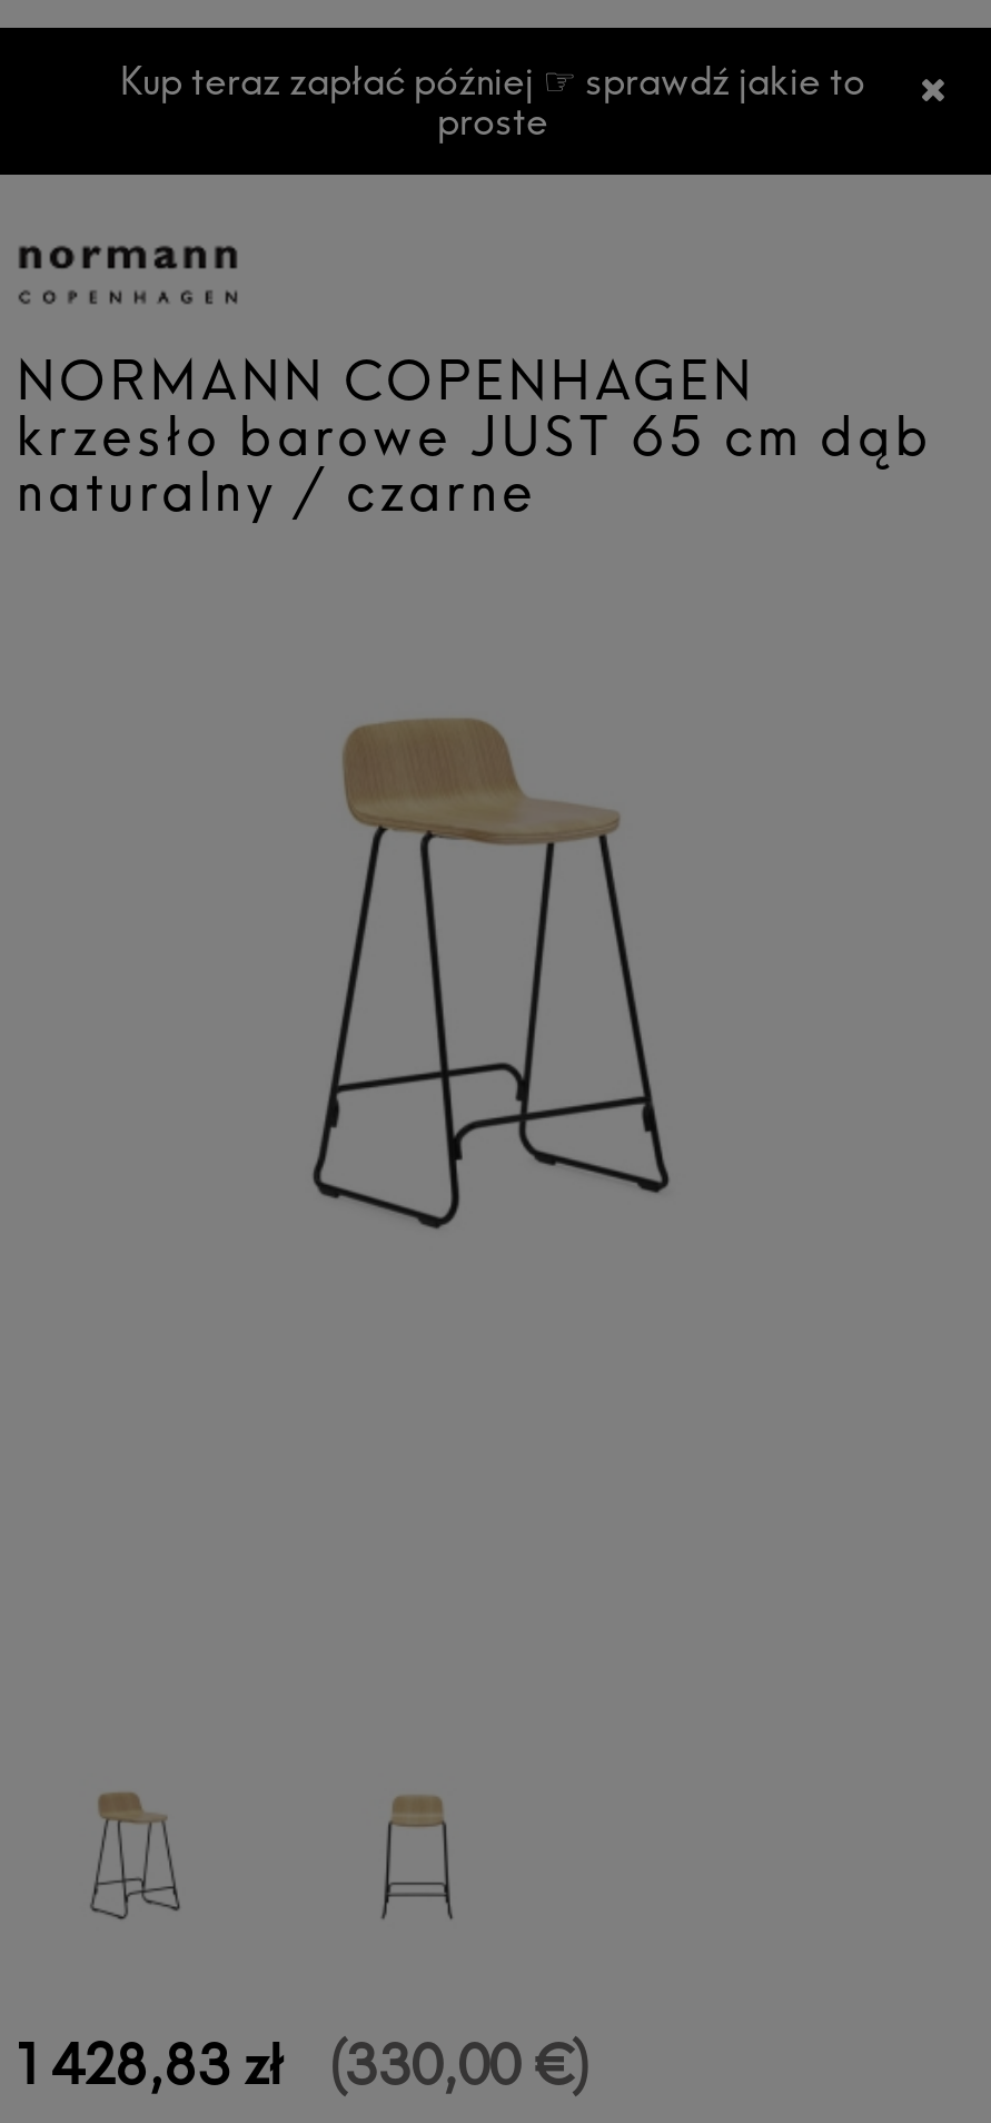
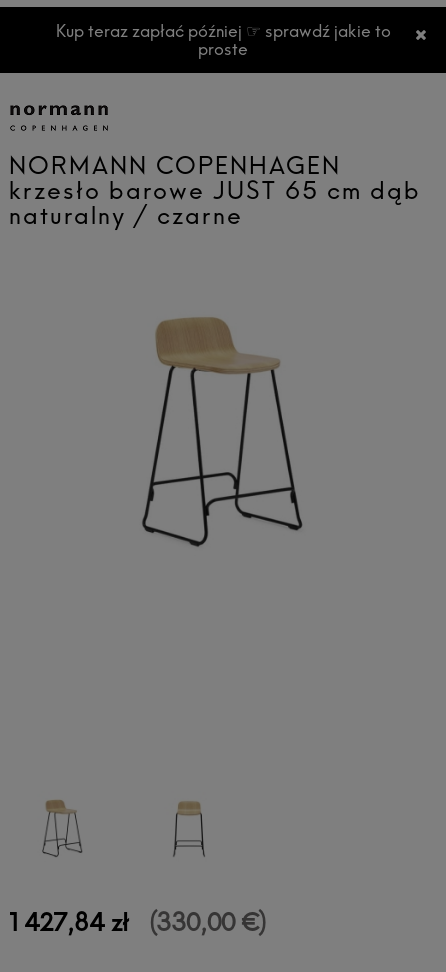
- 1 428,83 zł (330,00 €)
+ 1 427,84 zł (330,00 €)
